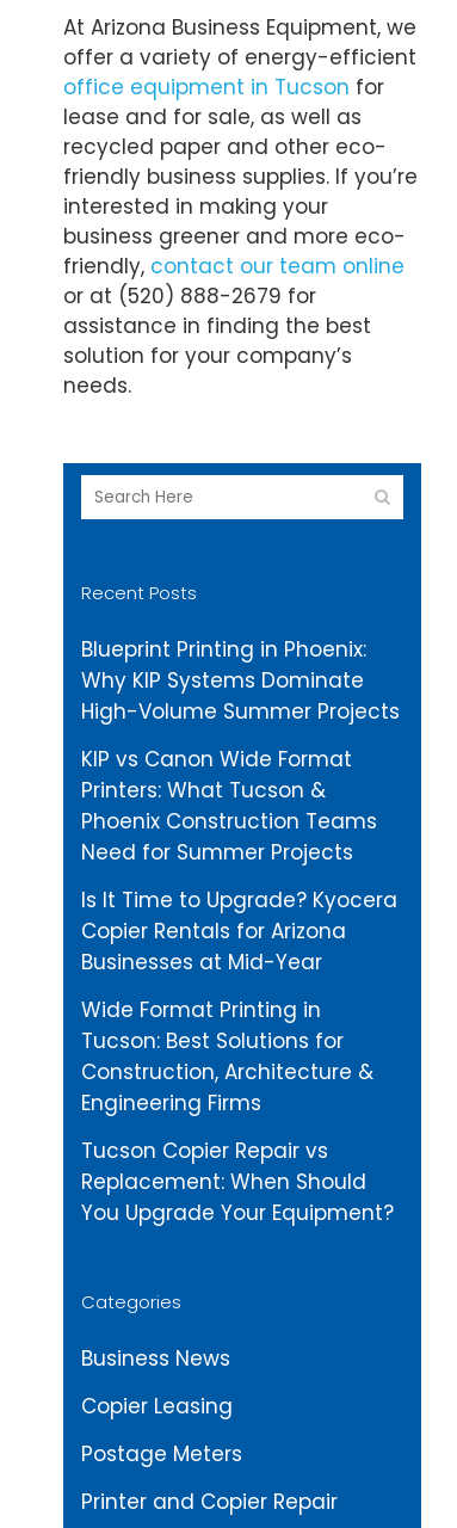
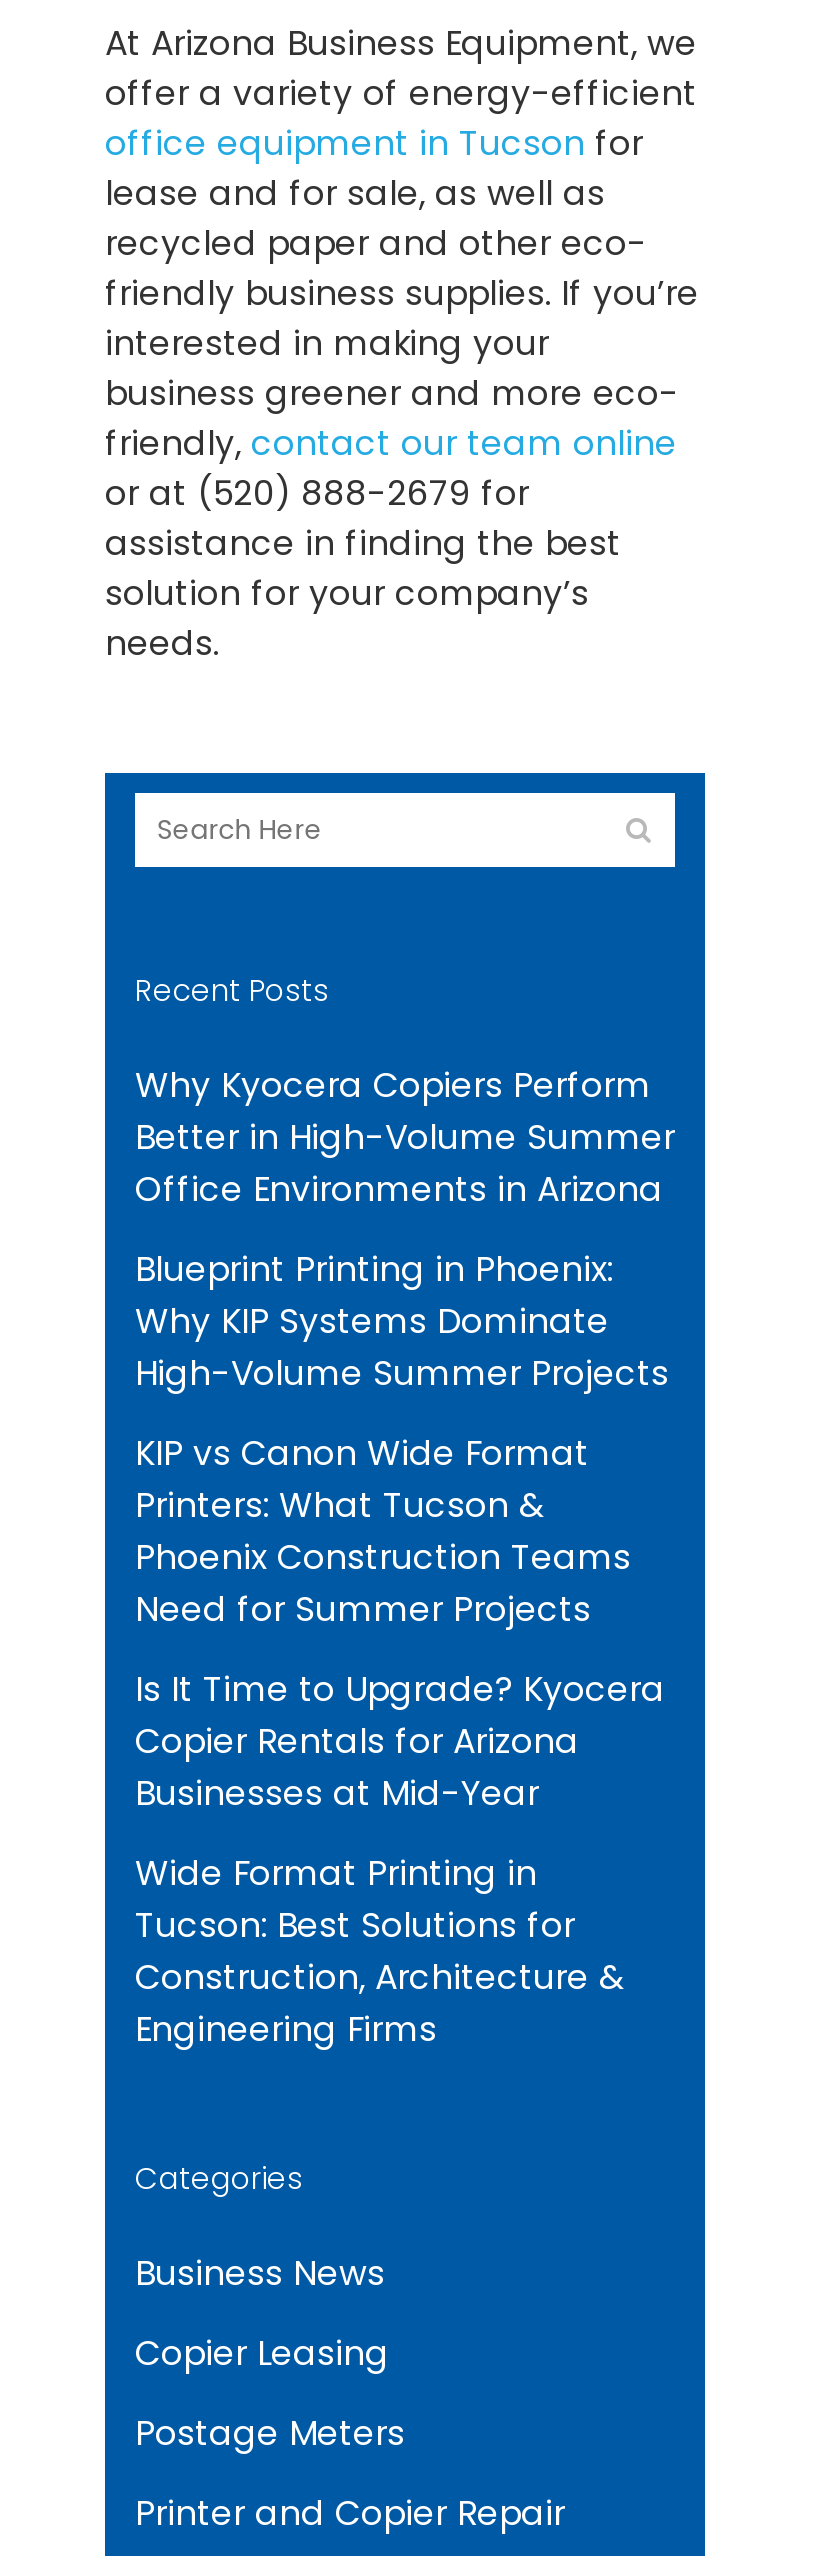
+ Why Kyocera Copiers Perform
+ Better in High-Volume Summer
+ Office Environments in Arizona

moved down: Blueprint Printing in Phoenix: | Why KIP Systems Dominate | High-Volume Summer Projects | ... | Construction, Architecture & | Engineering Firms

- Tucson Copier Repair vs
- Replacement: When Should
- You Upgrade Your Equipment?
